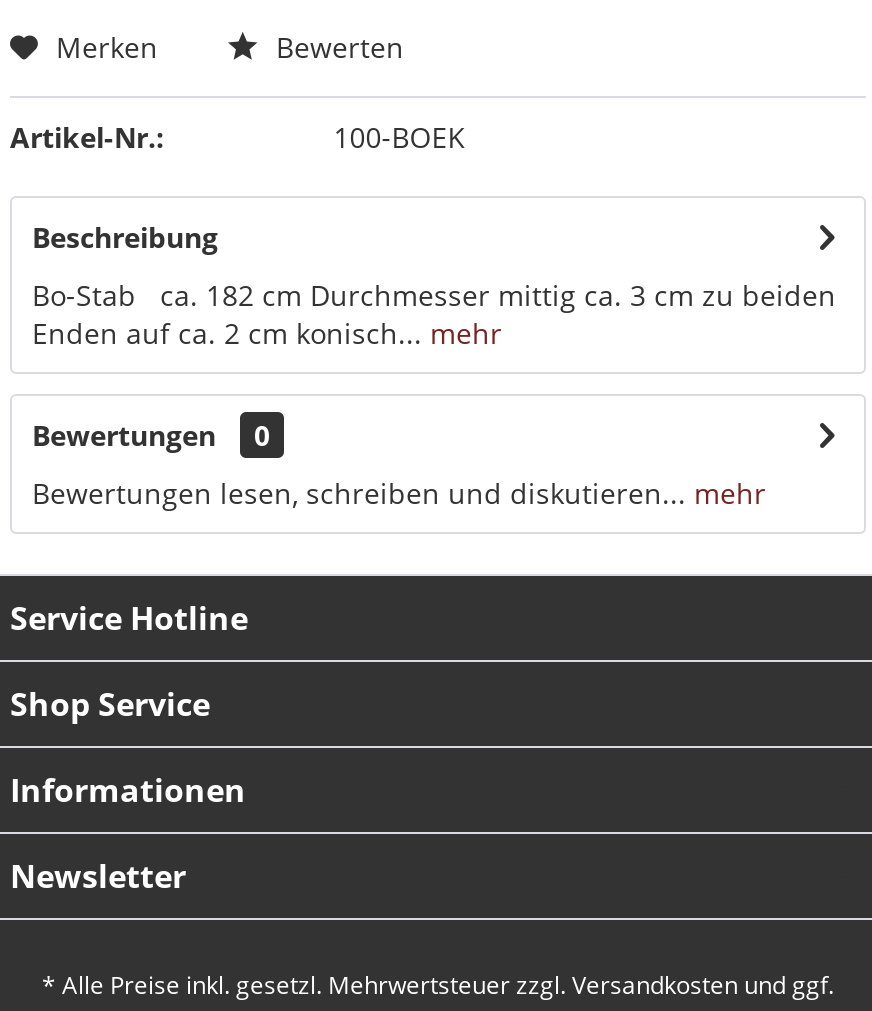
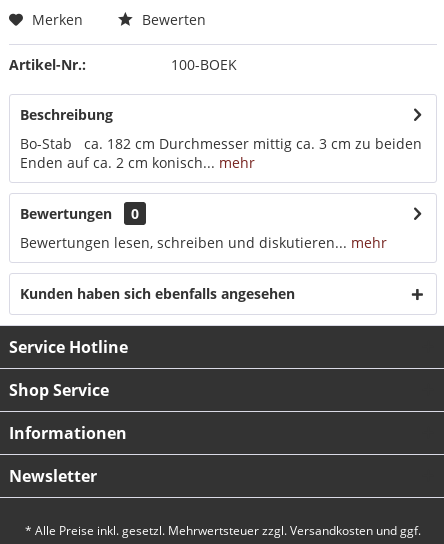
+ Kunden haben sich ebenfalls angesehen
